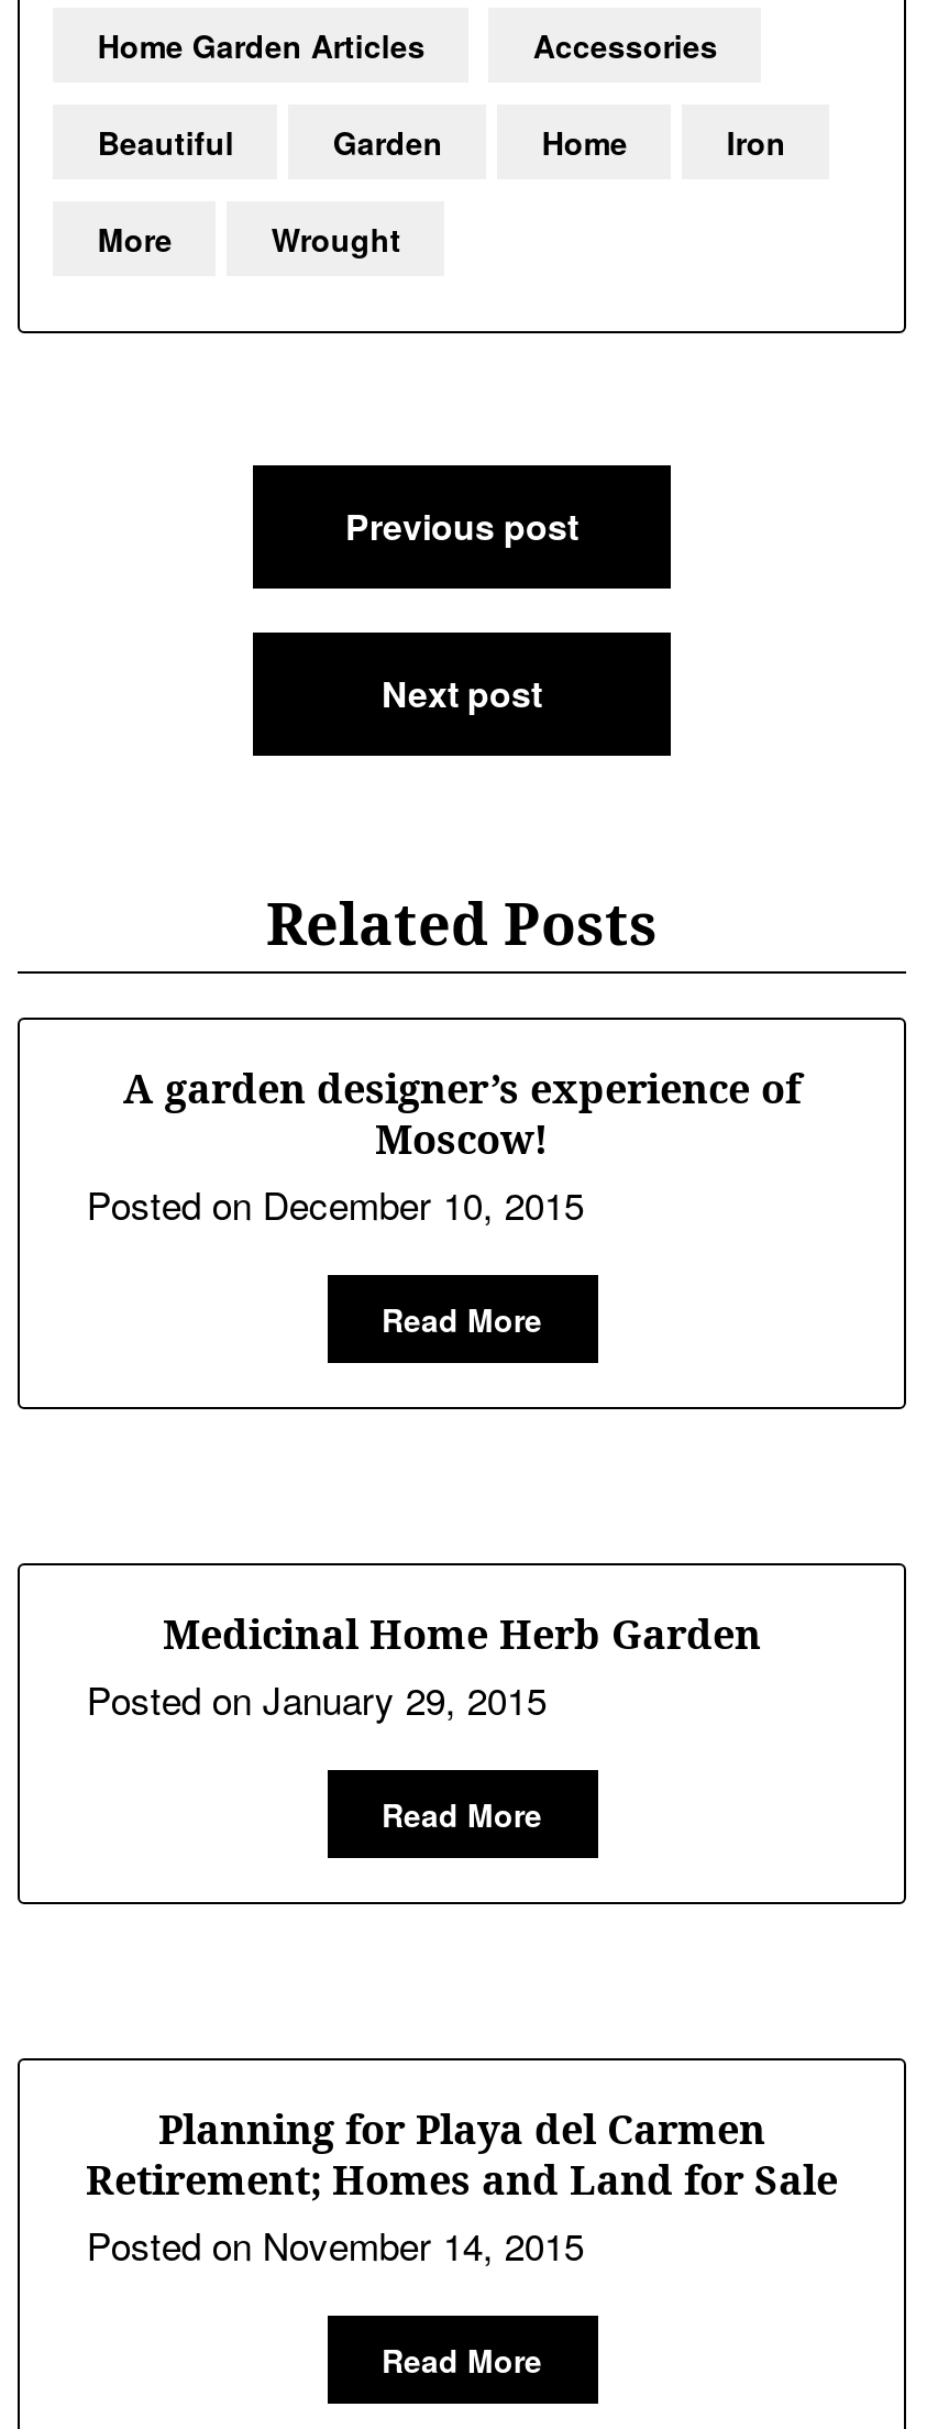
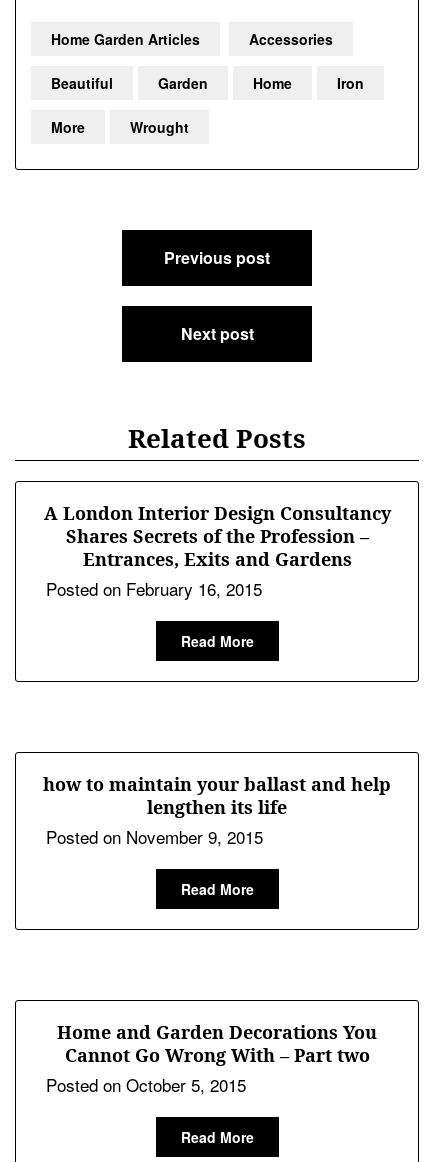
- A garden designer’s experience of
- Moscow!
- Posted on December 10, 2015
+ A London Interior Design Consultancy
+ Shares Secrets of the Profession –
+ Entrances, Exits and Gardens
+ Posted on February 16, 2015

- Medicinal Home Herb Garden
- Posted on January 29, 2015
+ how to maintain your ballast and help
+ lengthen its life
+ Posted on November 9, 2015

- Planning for Playa del Carmen
- Retirement; Homes and Land for Sale
- Posted on November 14, 2015
+ Home and Garden Decorations You
+ Cannot Go Wrong With – Part two
+ Posted on October 5, 2015
